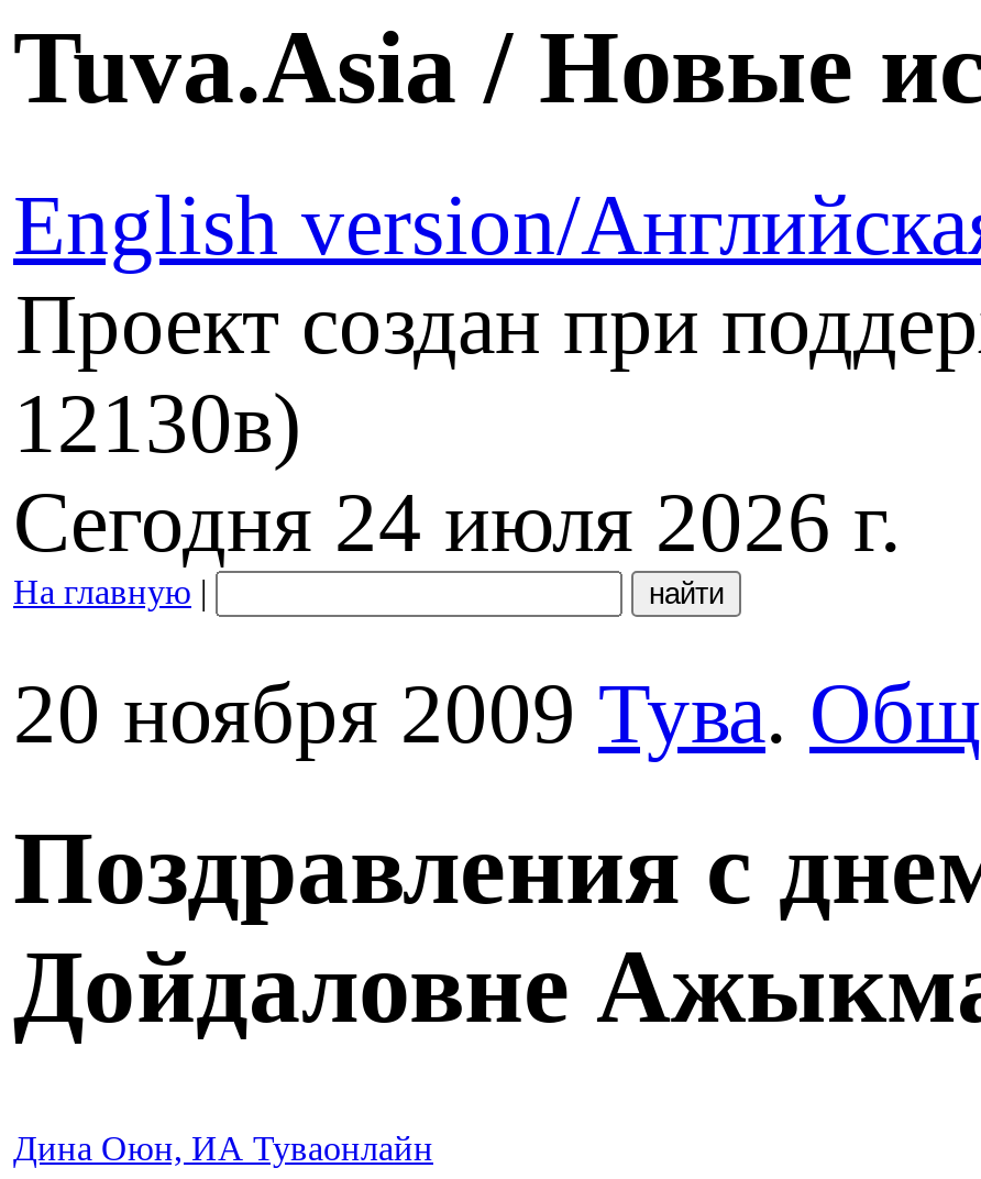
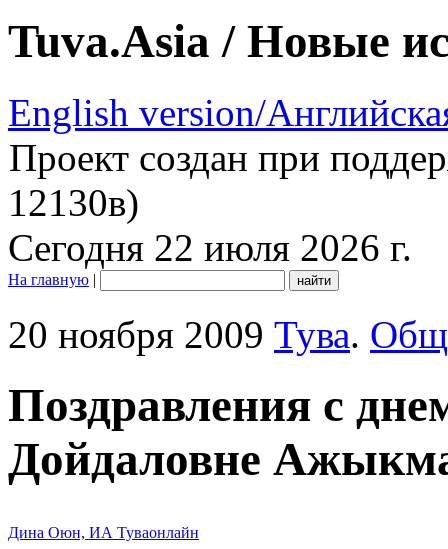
- Сегодня 24 июля 2026 г.
+ Сегодня 22 июля 2026 г.
